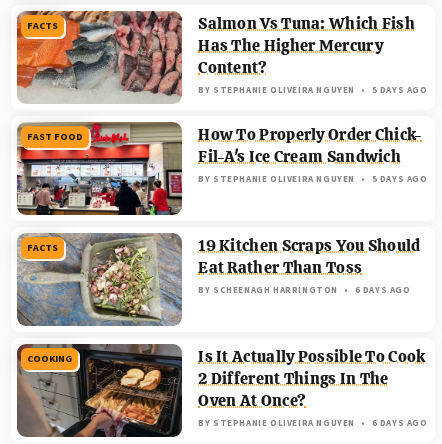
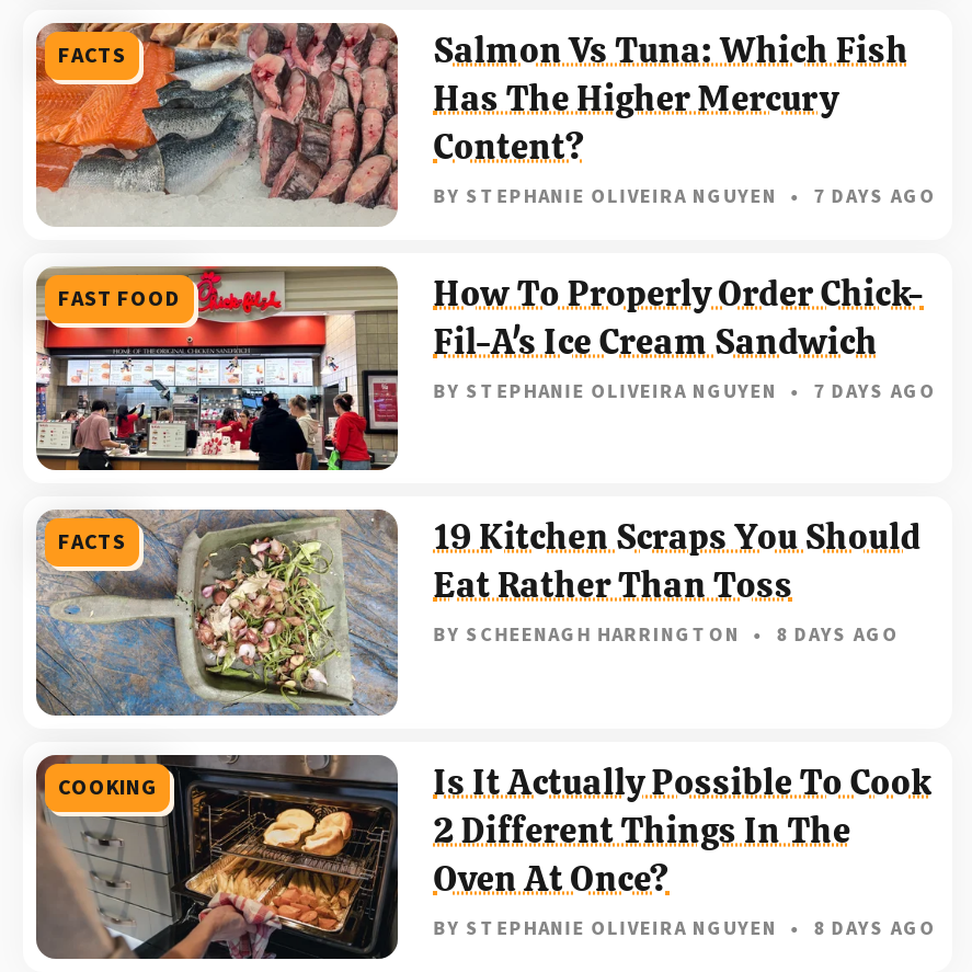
- BY STEPHANIE OLIVEIRA NGUYEN 5 DAYS AGO
+ BY STEPHANIE OLIVEIRA NGUYEN 7 DAYS AGO

- BY STEPHANIE OLIVEIRA NGUYEN 5 DAYS AGO
+ BY STEPHANIE OLIVEIRA NGUYEN 7 DAYS AGO

- BY SCHEENAGH HARRINGTON 6 DAYS AGO
+ BY SCHEENAGH HARRINGTON 8 DAYS AGO

- BY STEPHANIE OLIVEIRA NGUYEN 6 DAYS AGO
+ BY STEPHANIE OLIVEIRA NGUYEN 8 DAYS AGO
